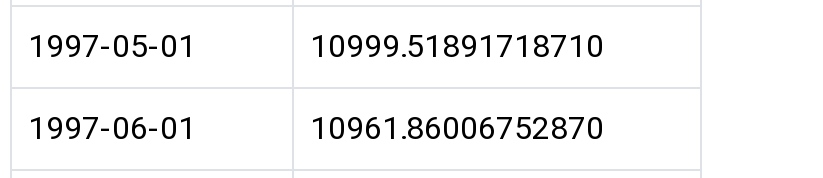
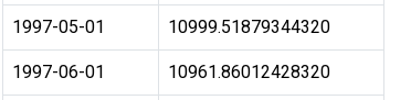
- 10999.51891718710
+ 10999.51879344320

- 10961.86006752870
+ 10961.86012428320
